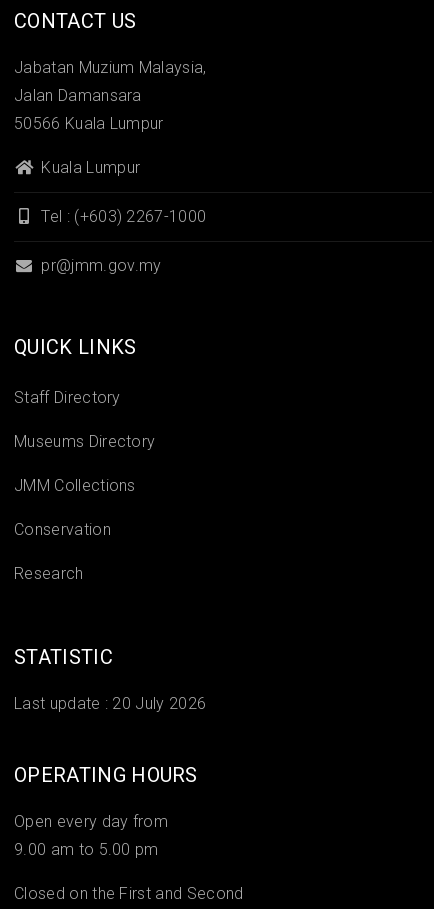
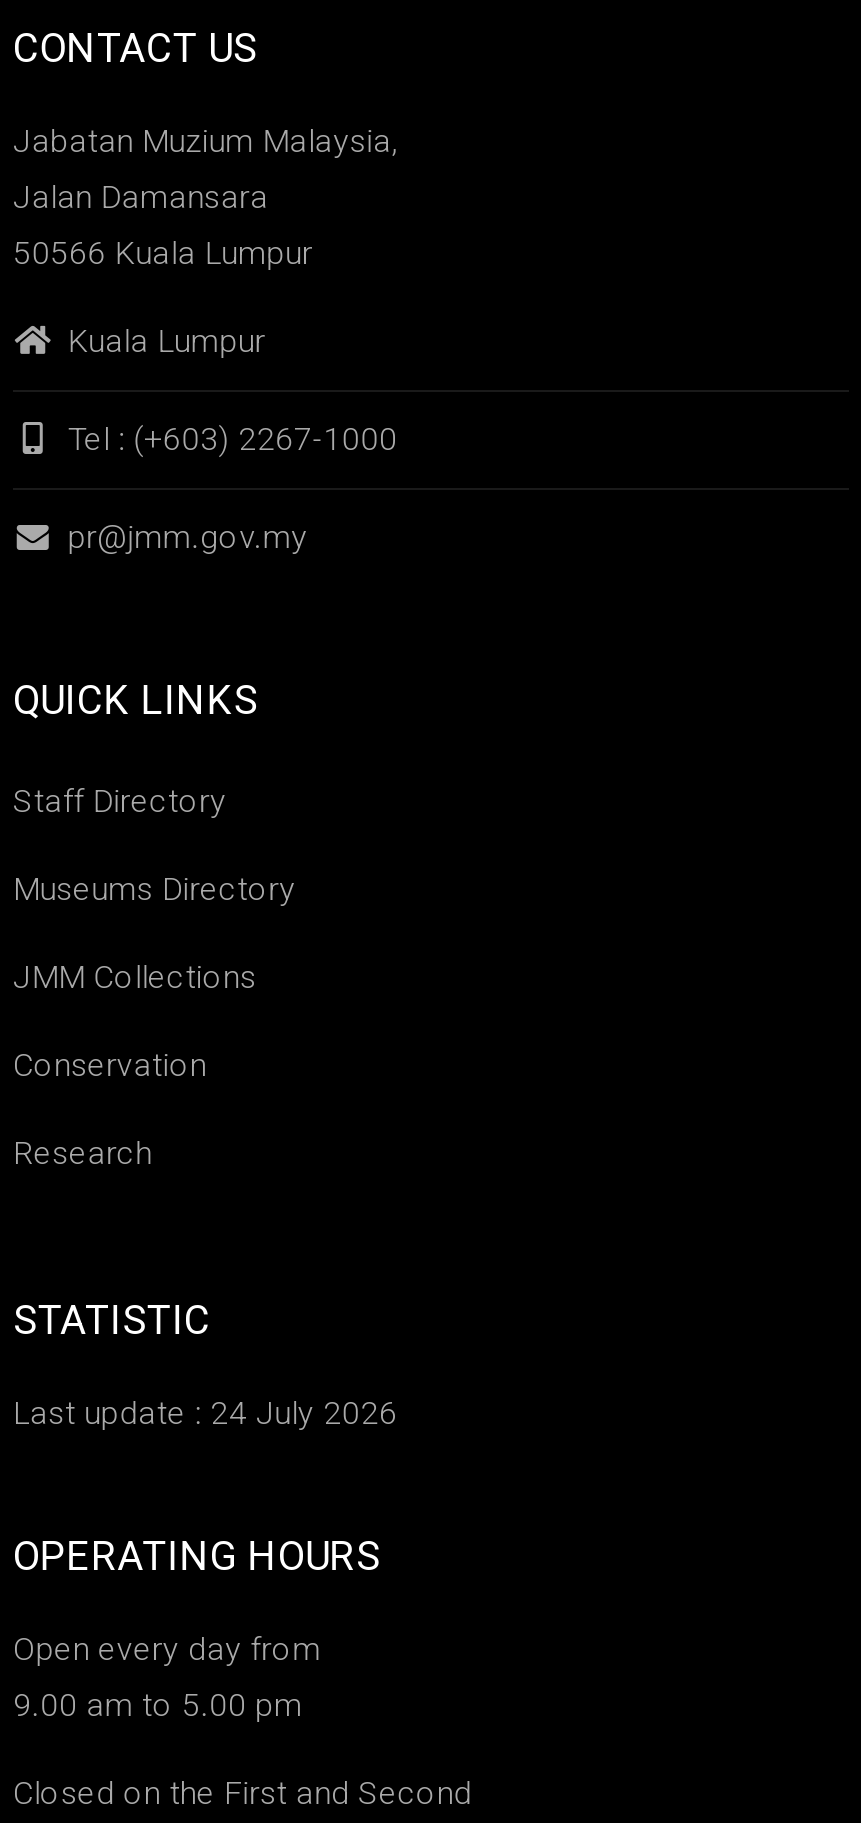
- Last update : 20 July 2026
+ Last update : 24 July 2026
